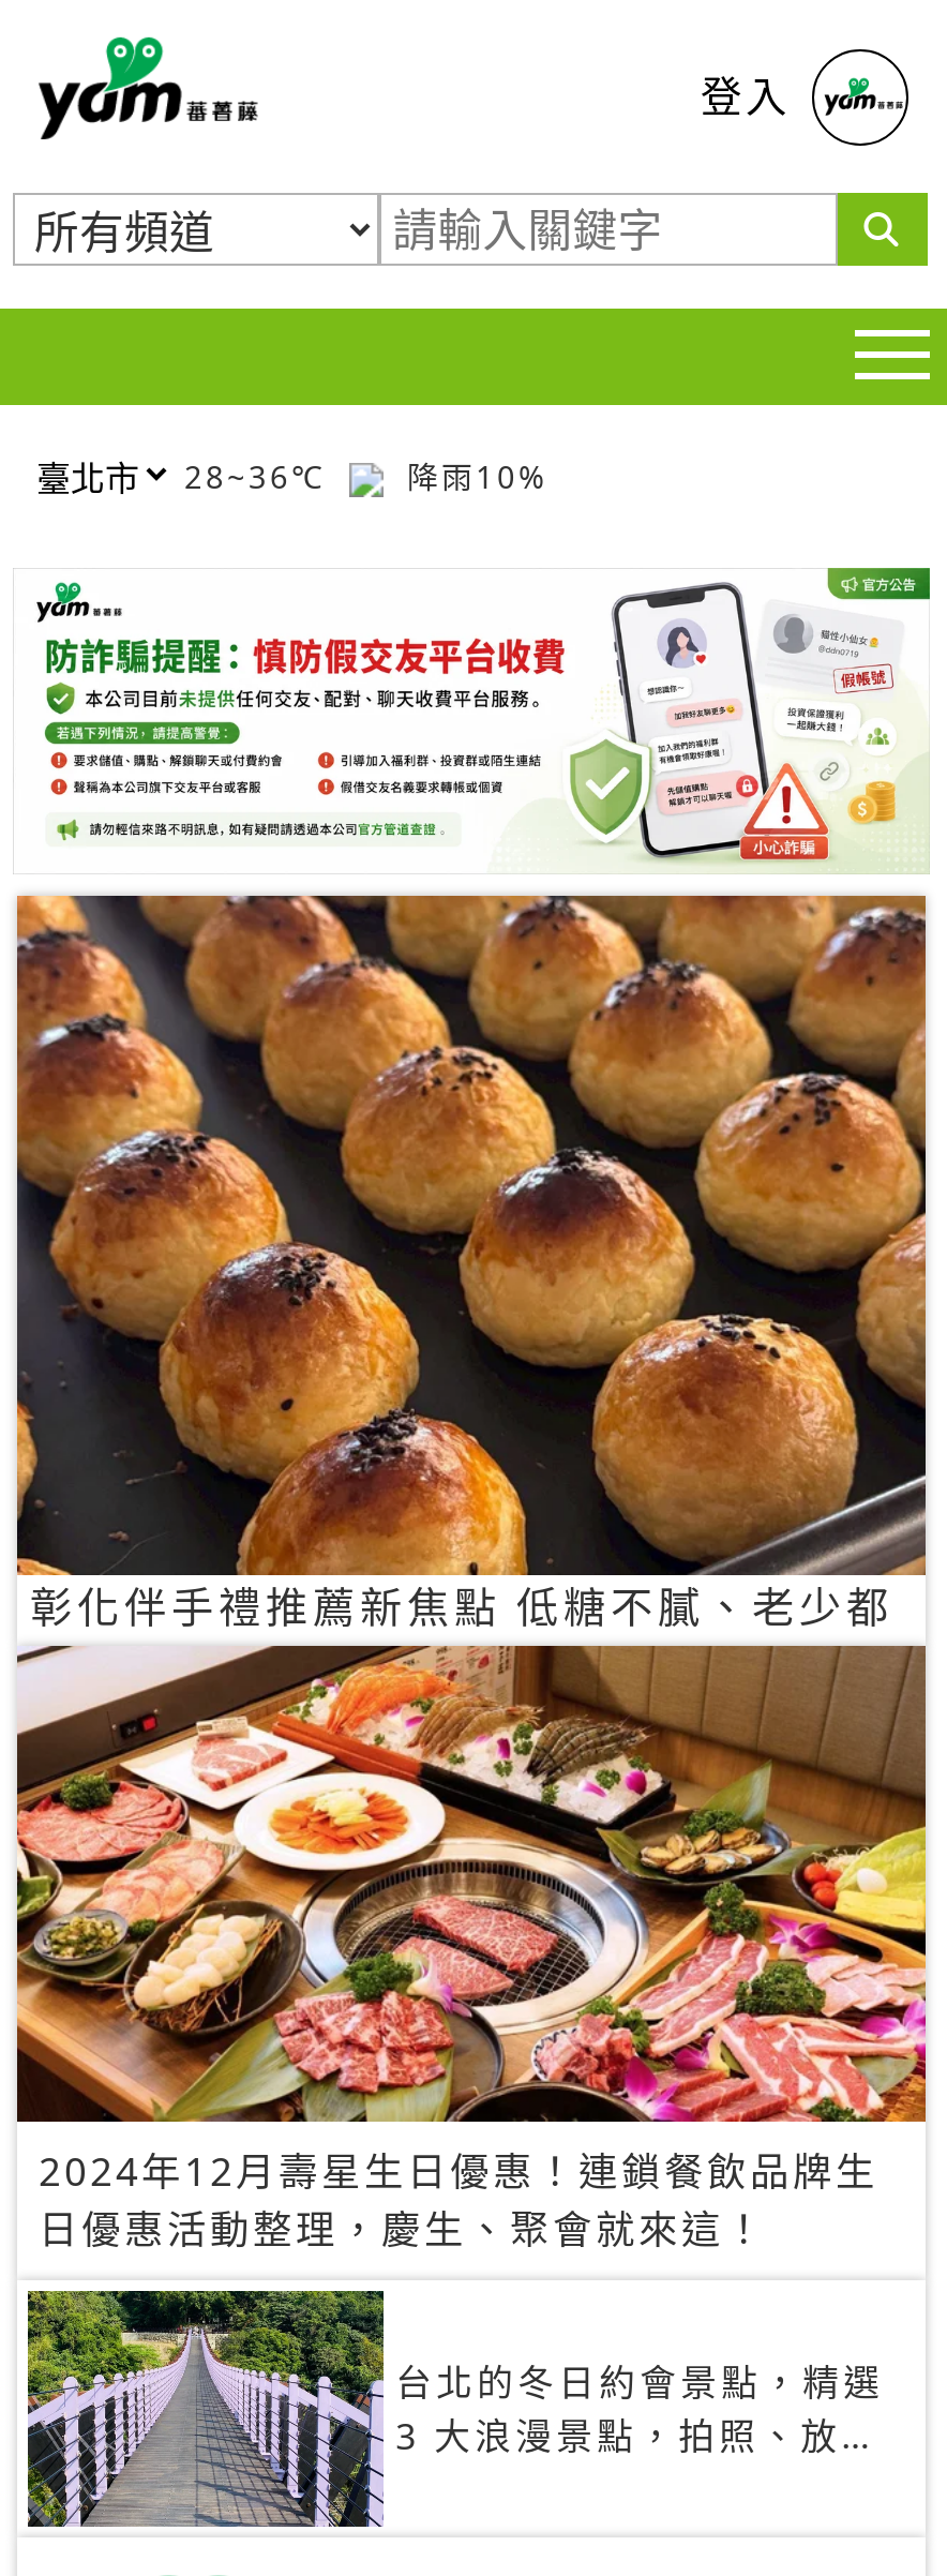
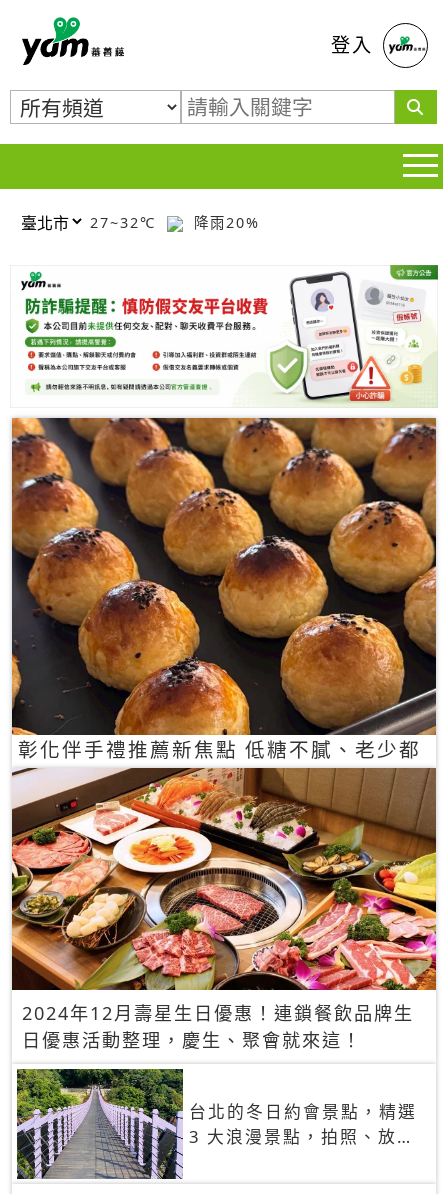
- 28~36℃
+ 27~32℃

- 降雨10%
+ 降雨20%
